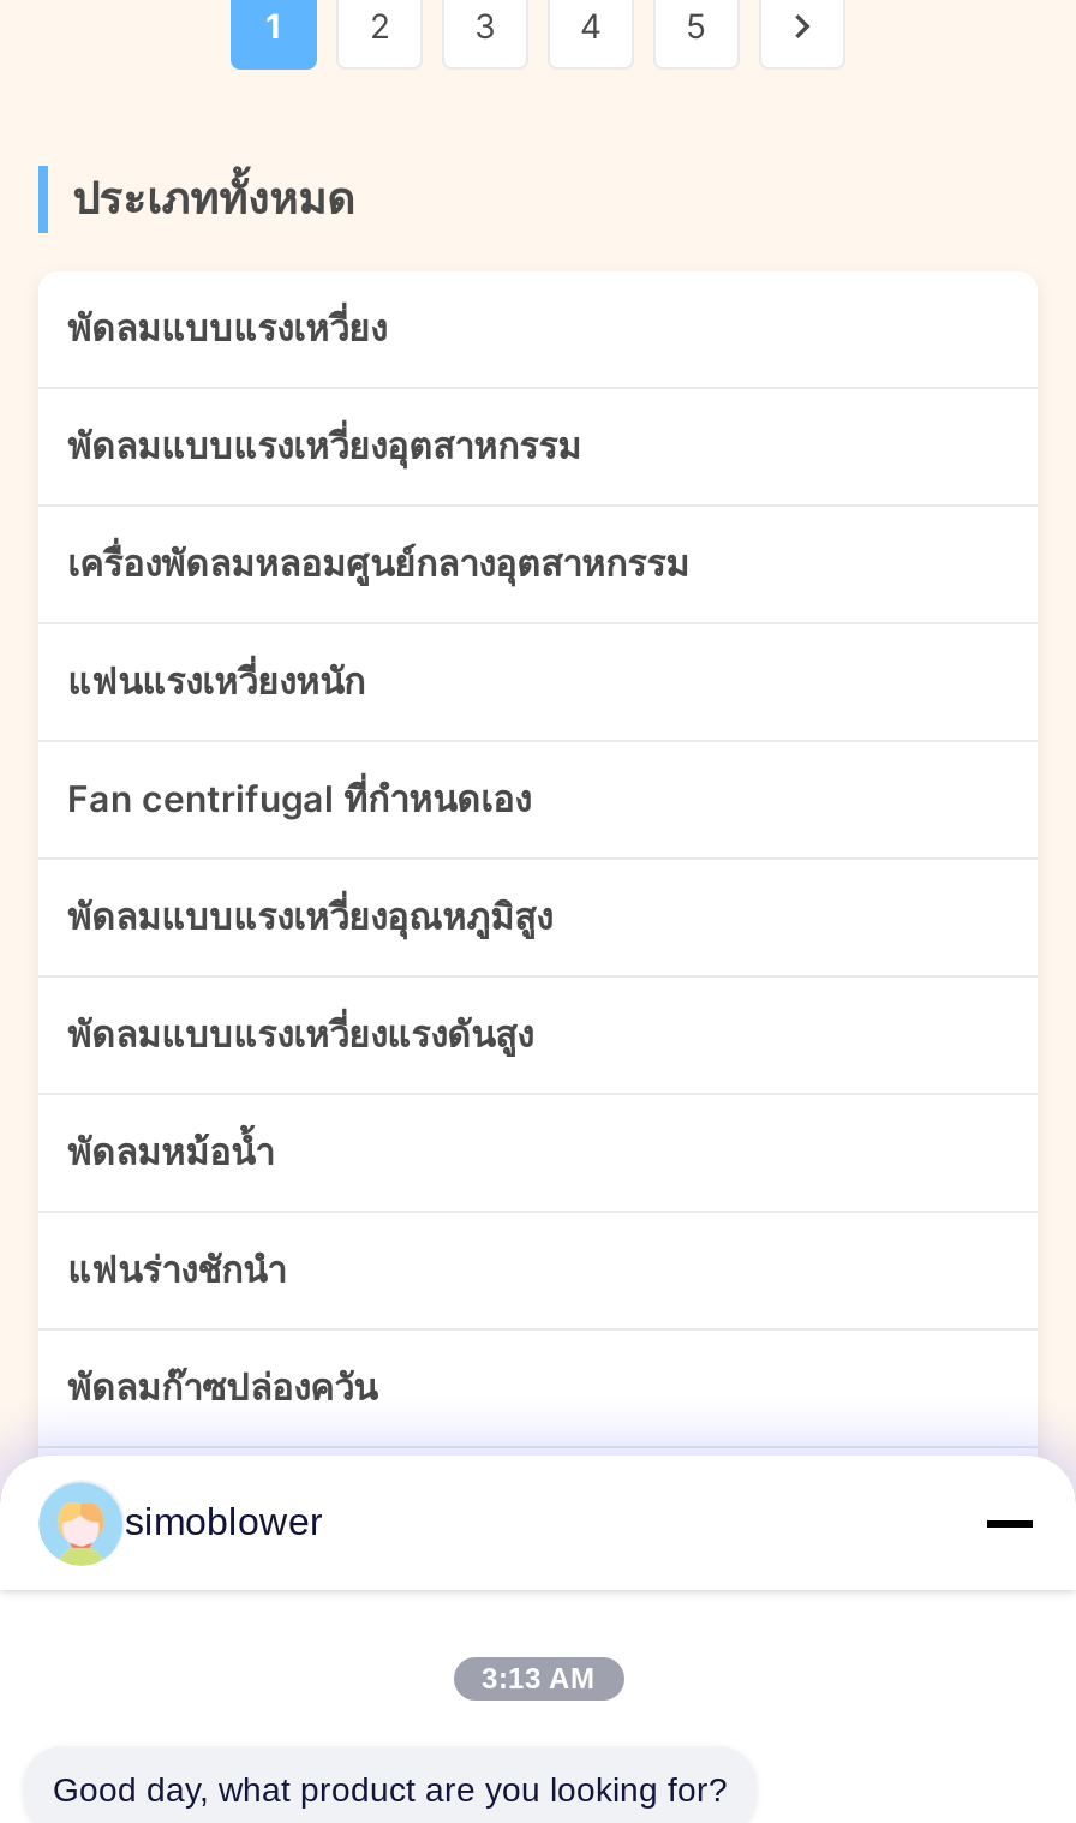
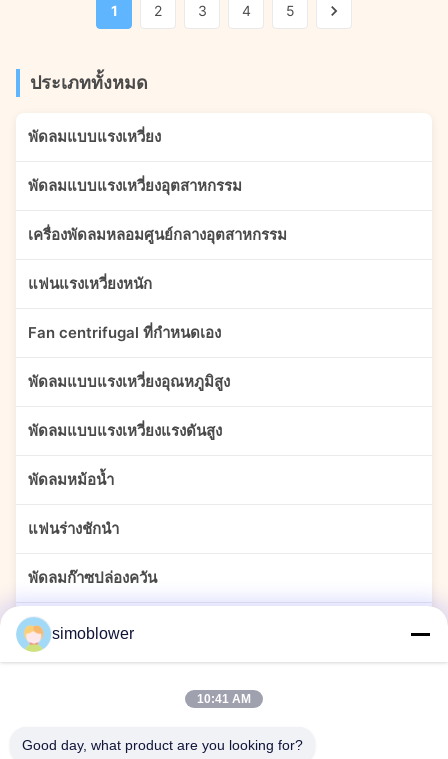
- 3:13 AM
+ 10:41 AM
